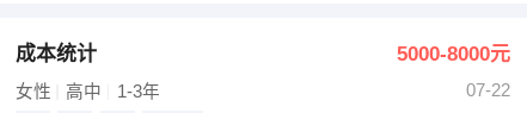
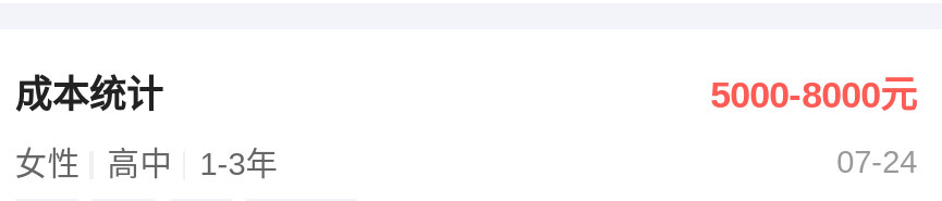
- 07-22
+ 07-24
